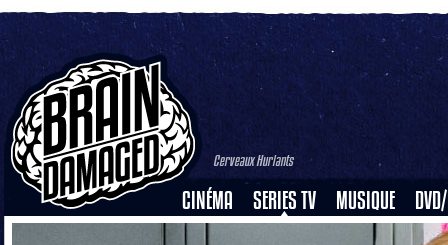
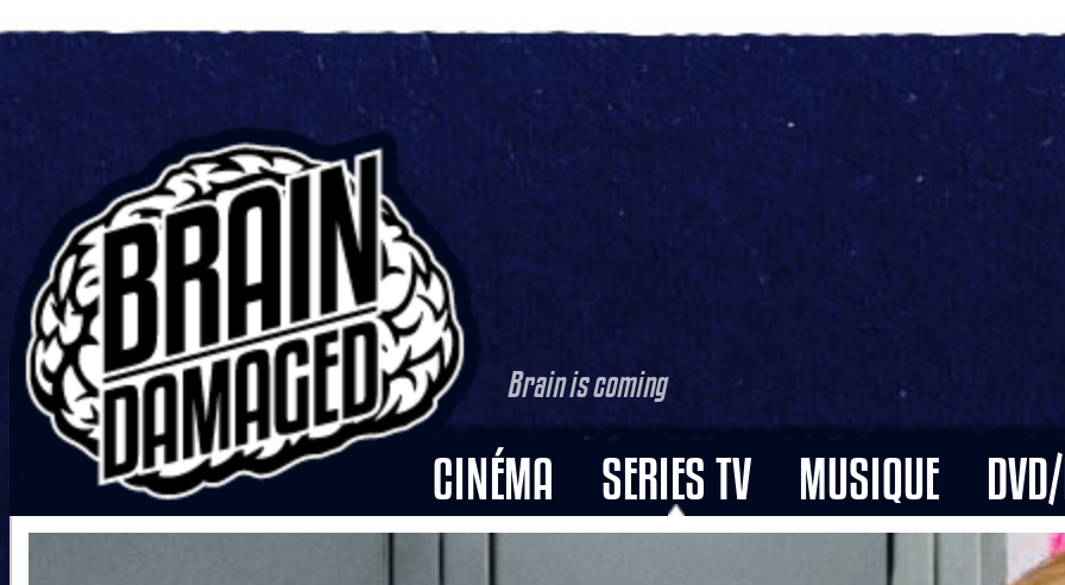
- Cerveaux Hurlants
+ Brain is coming
